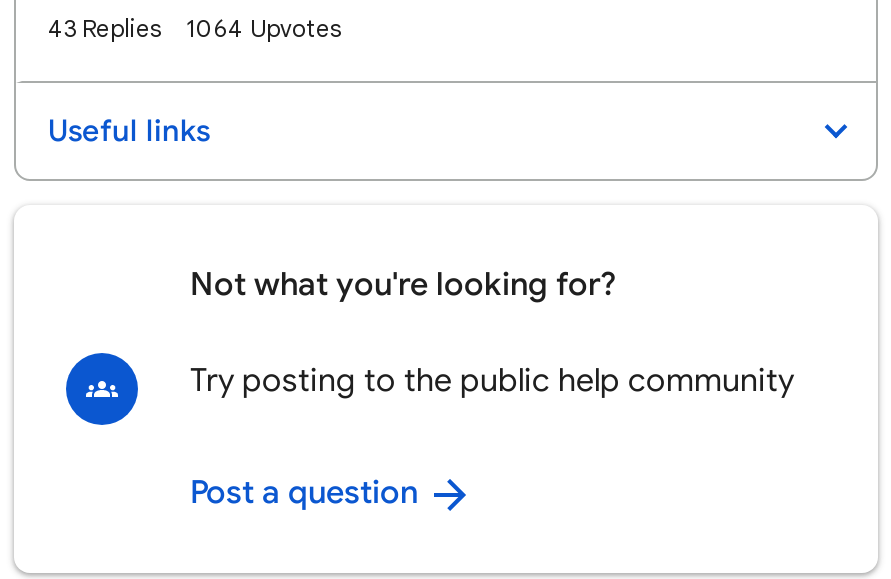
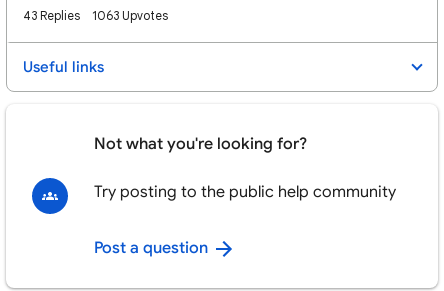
- 43 Replies 1064 Upvotes
+ 43 Replies 1063 Upvotes
